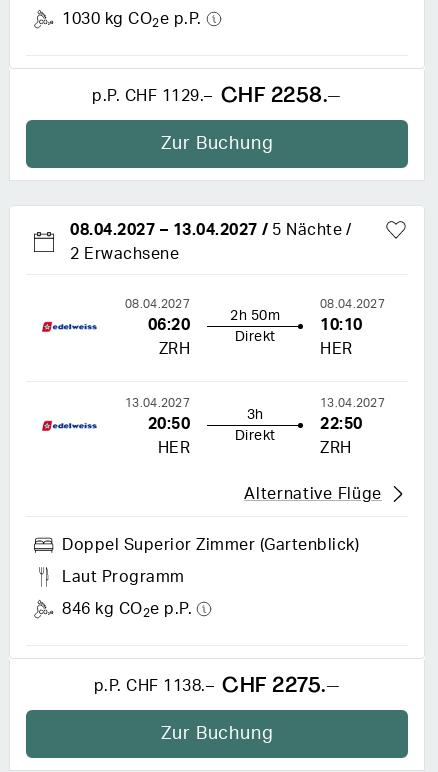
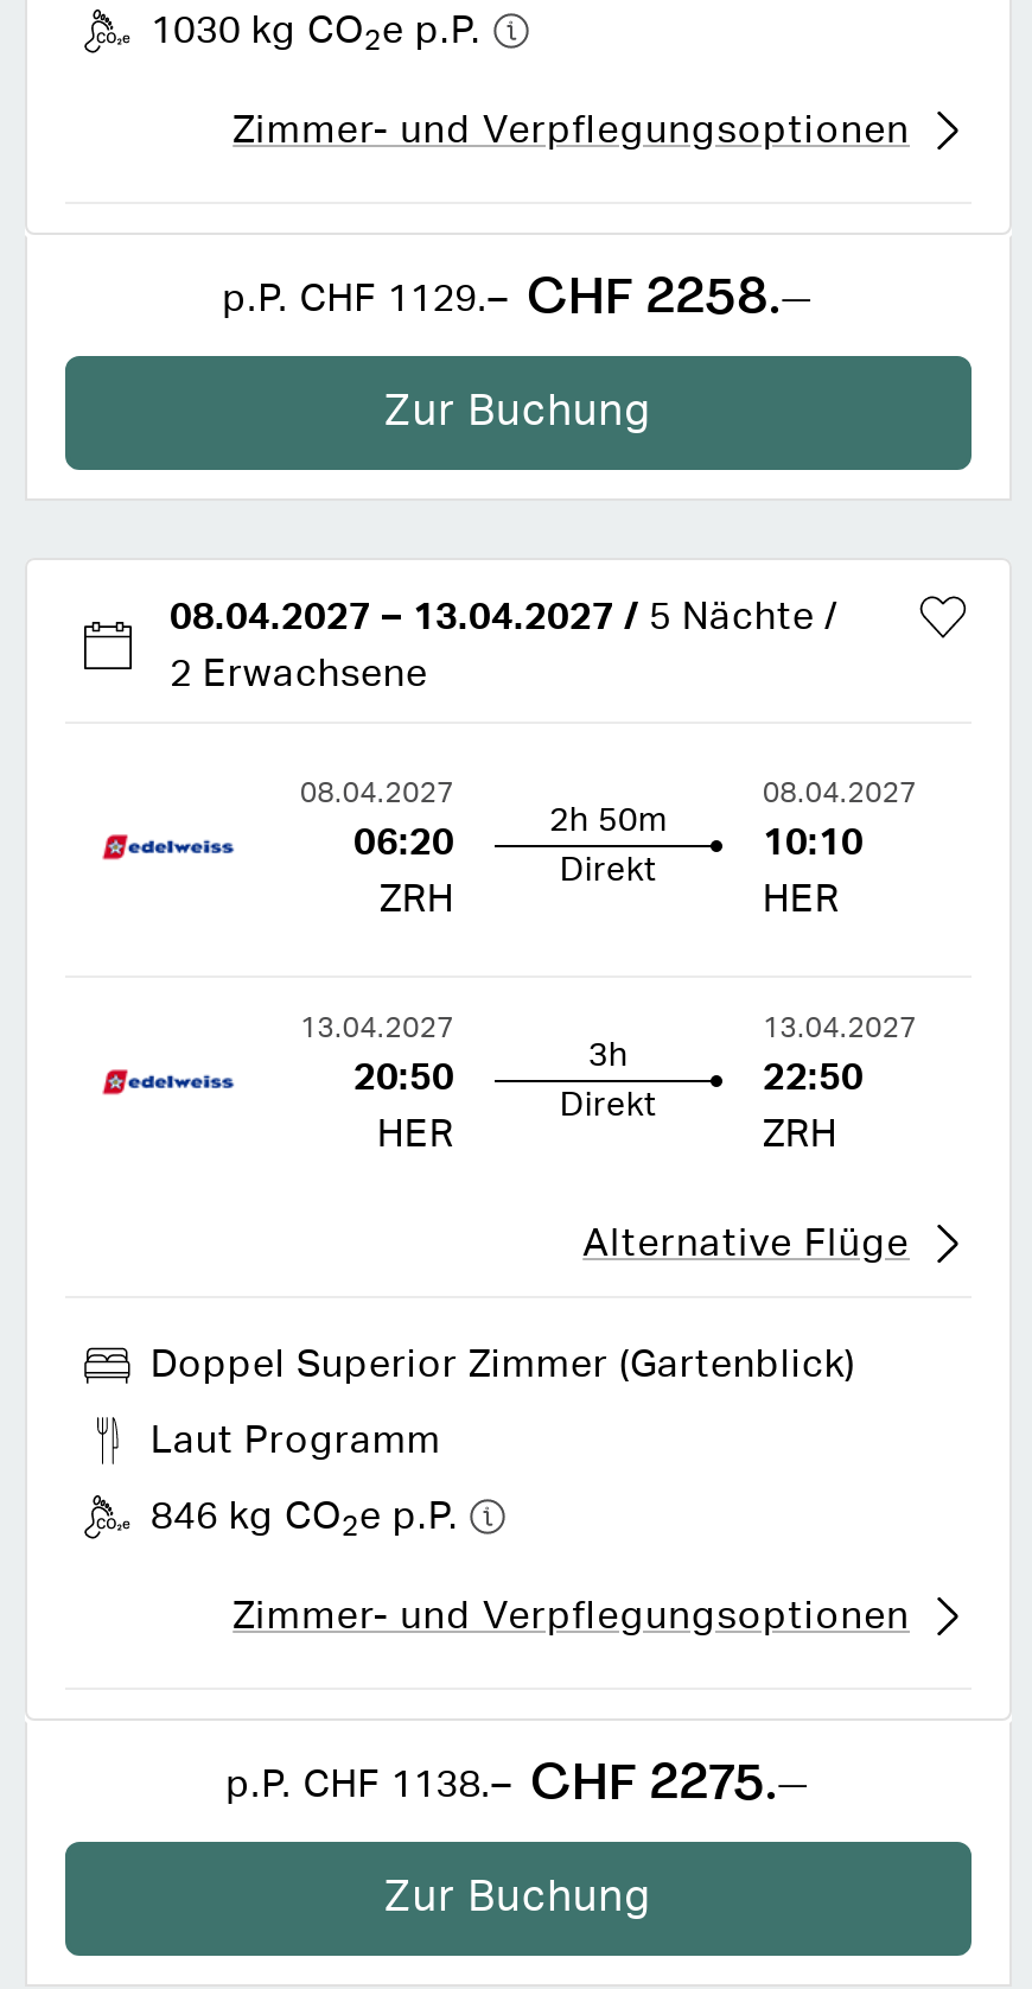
+ Zimmer- und Verpflegungsoptionen

+ Zimmer- und Verpflegungsoptionen
